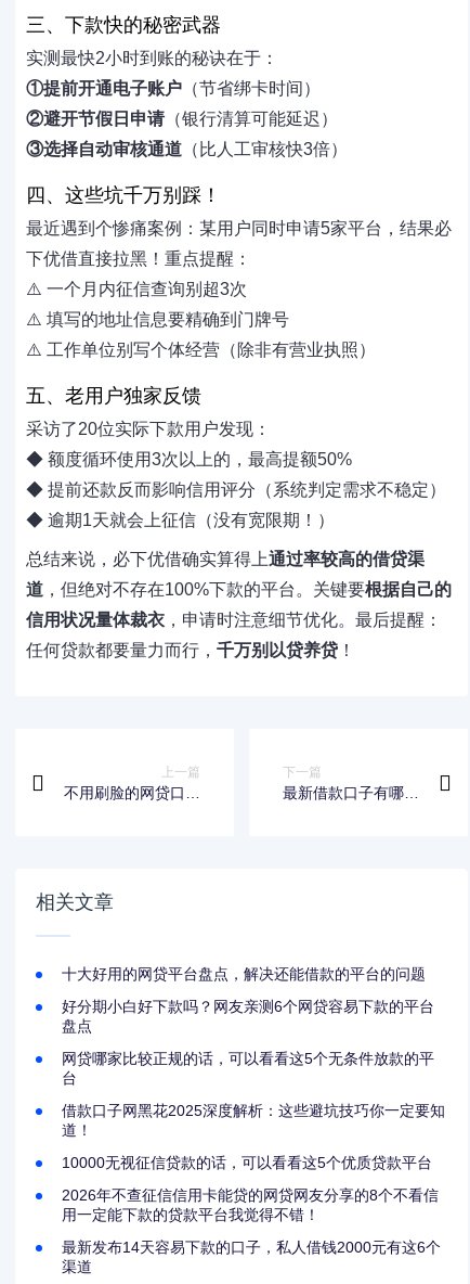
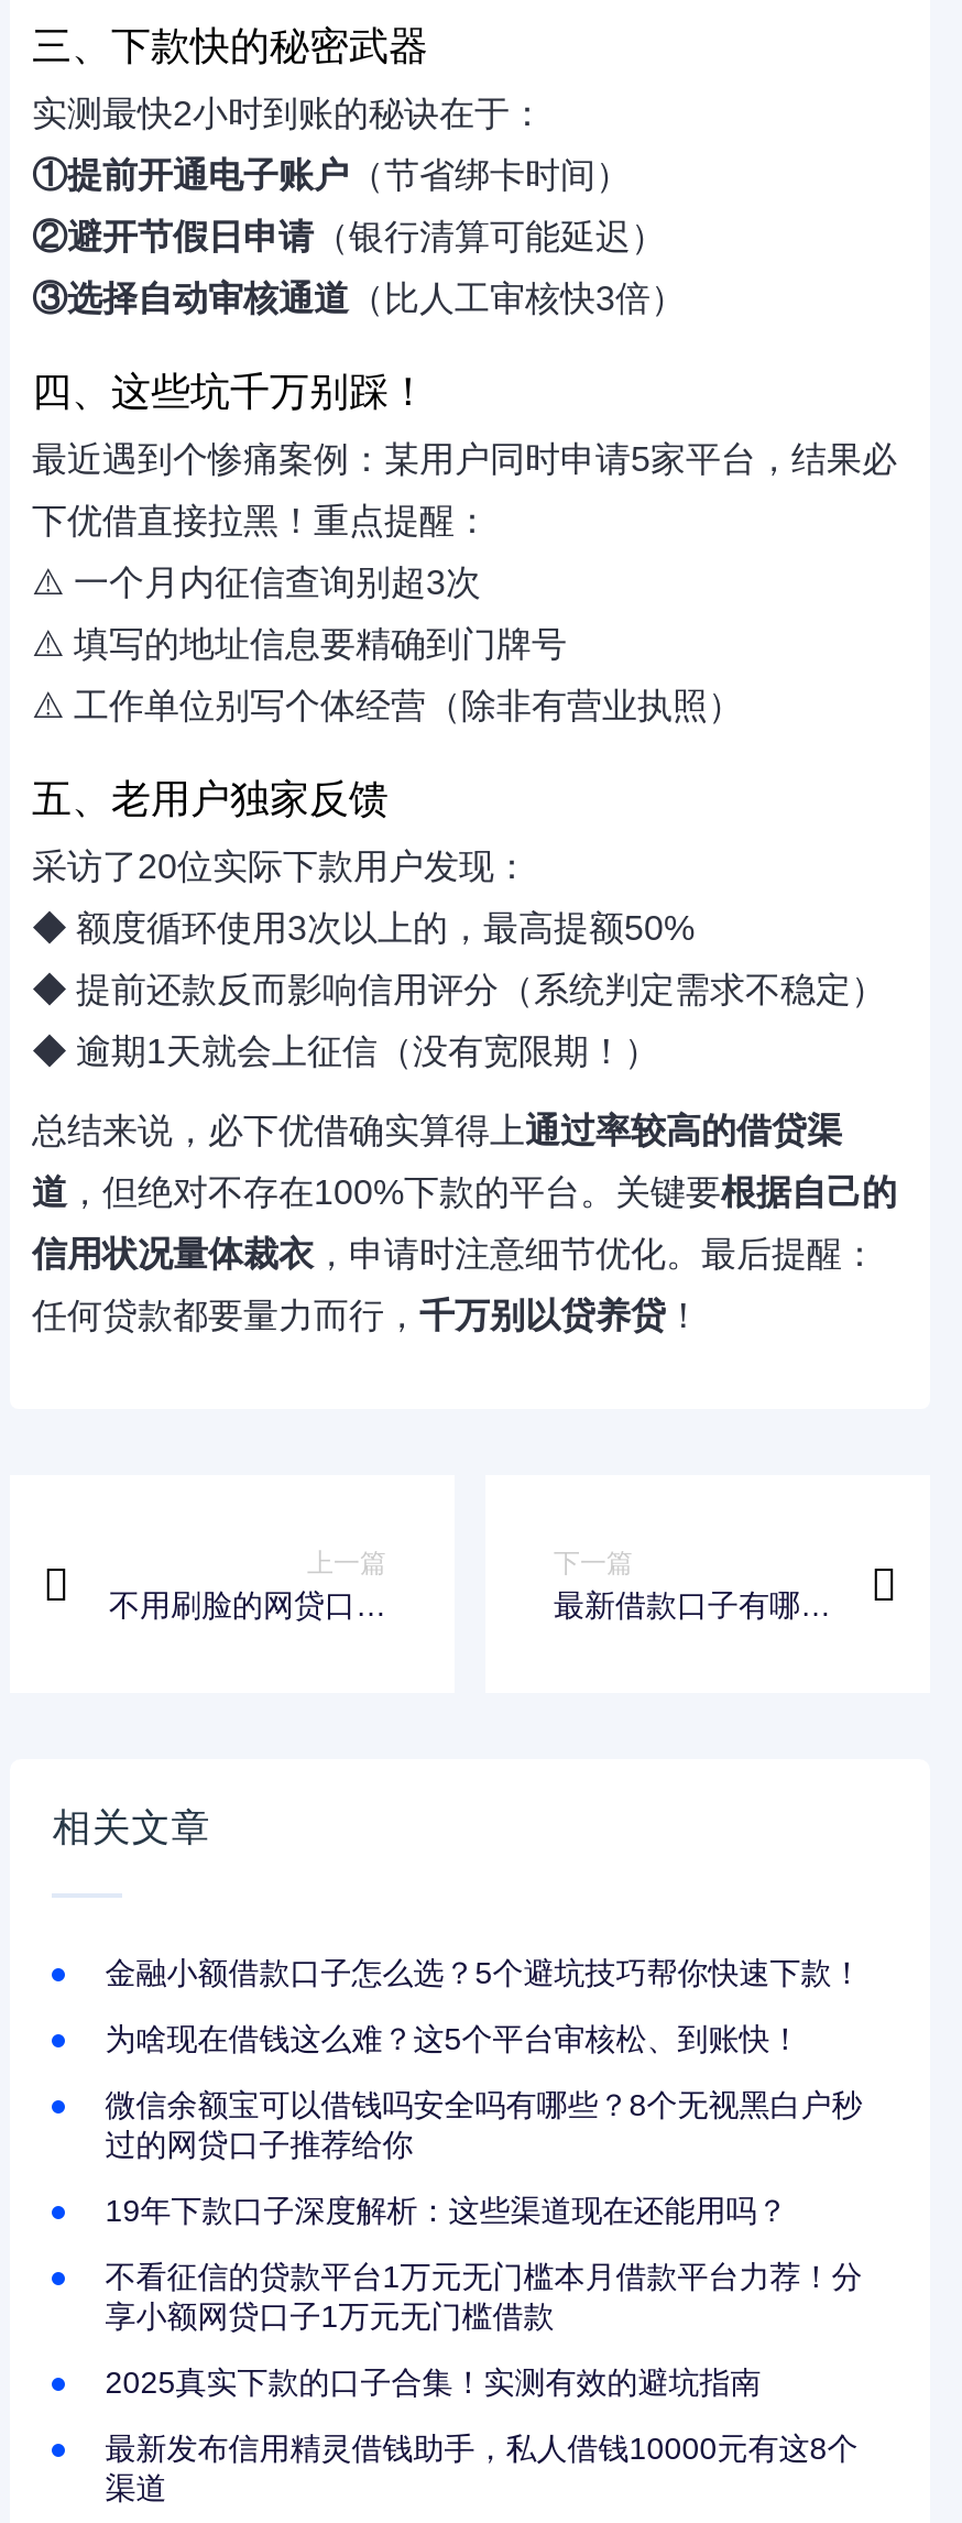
- 十大好用的网贷平台盘点，解决还能借款的平台的问题
+ 金融小额借款口子怎么选？5个避坑技巧帮你快速下款！

- 好分期小白好下款吗？网友亲测6个网贷容易下款的平台
- 盘点
+ 为啥现在借钱这么难？这5个平台审核松、到账快！

- 网贷哪家比较正规的话，可以看看这5个无条件放款的平
- 台
+ 微信余额宝可以借钱吗安全吗有哪些？8个无视黑白户秒
+ 过的网贷口子推荐给你

- 借款口子网黑花2025深度解析：这些避坑技巧你一定要知
- 道！
+ 19年下款口子深度解析：这些渠道现在还能用吗？

- 10000无视征信贷款的话，可以看看这5个优质贷款平台
+ 不看征信的贷款平台1万元无门槛本月借款平台力荐！分
+ 享小额网贷口子1万元无门槛借款

- 2026年不查征信信用卡能贷的网贷网友分享的8个不看信
- 用一定能下款的贷款平台我觉得不错！
+ 2025真实下款的口子合集！实测有效的避坑指南

- 最新发布14天容易下款的口子，私人借钱2000元有这6个
+ 最新发布信用精灵借钱助手，私人借钱10000元有这8个
